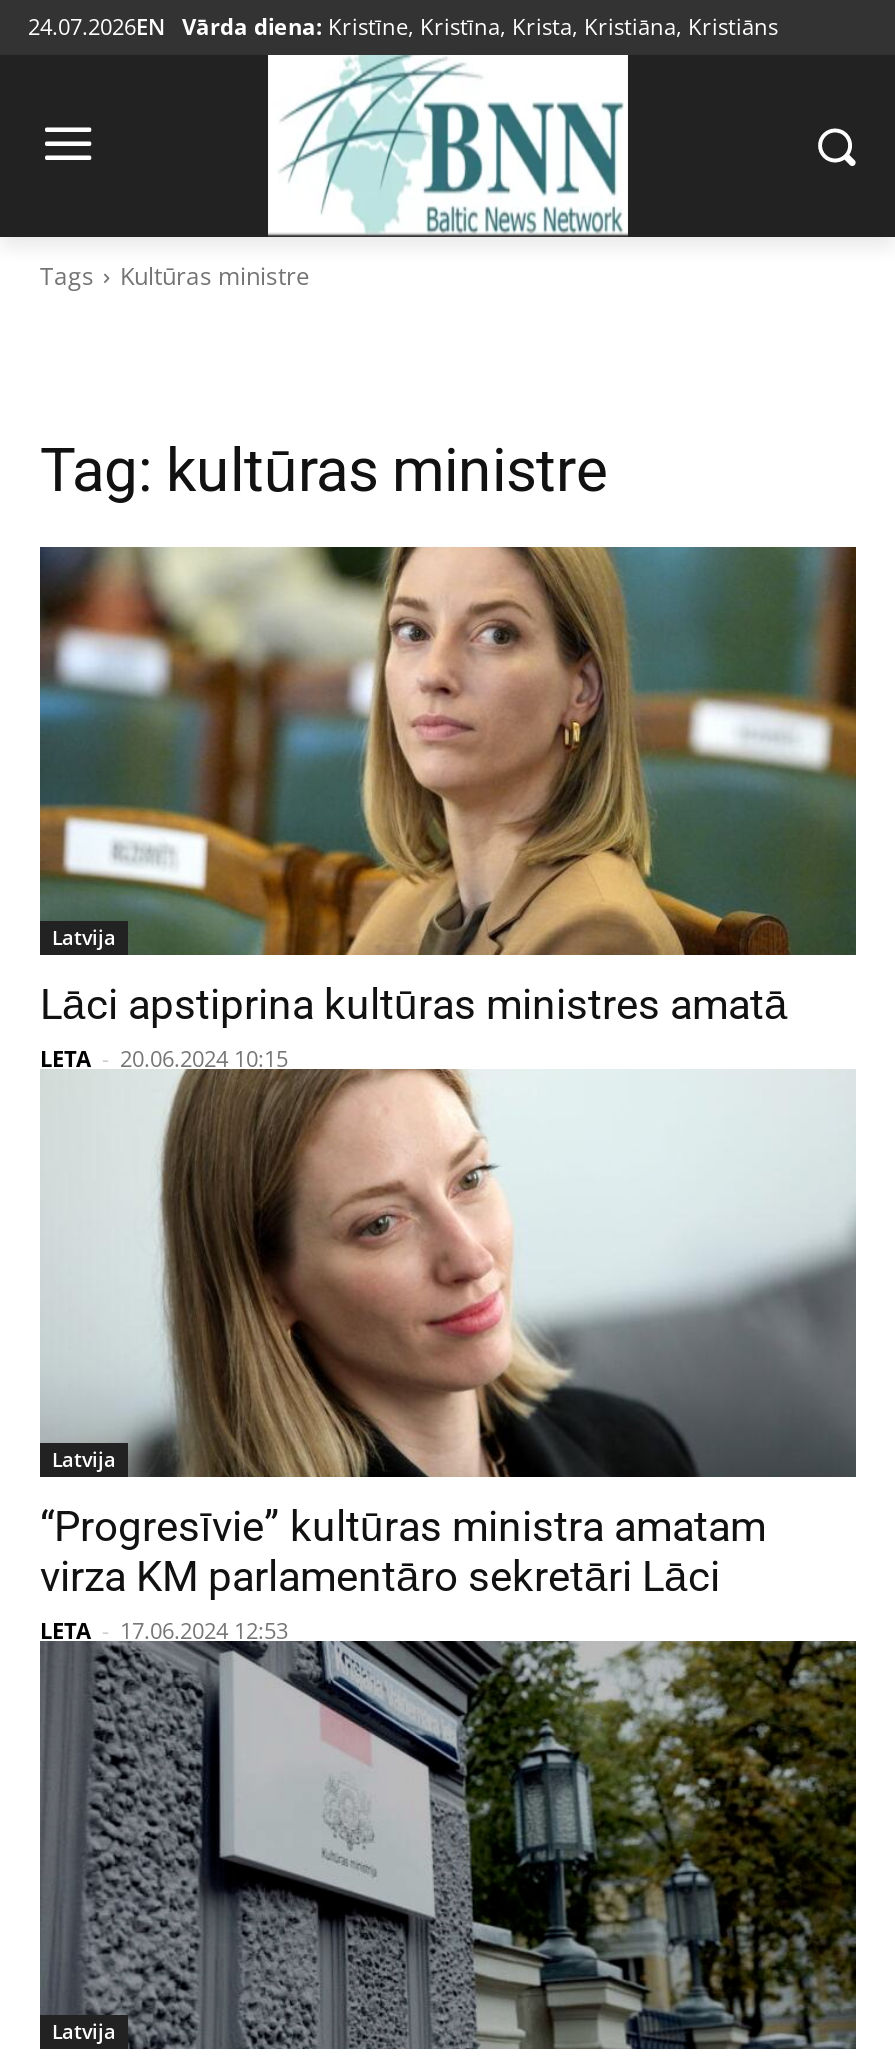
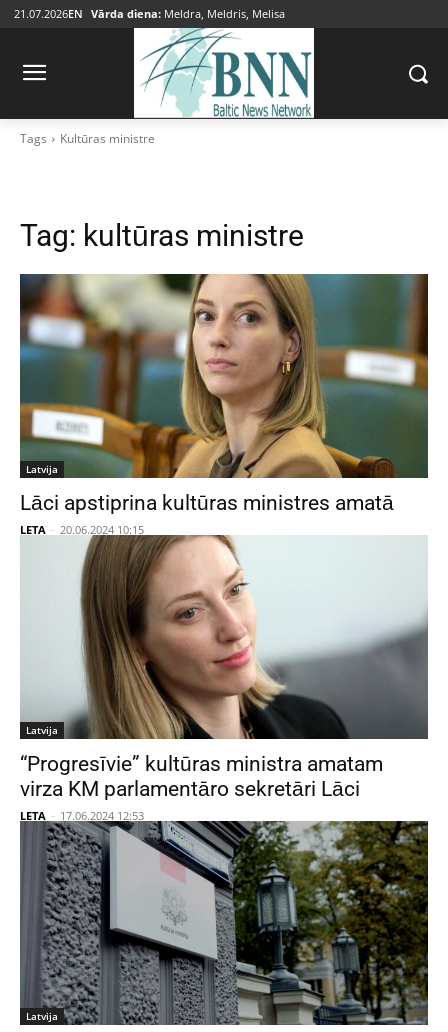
- 24.07.2026EN Vārda diena: Kristīne, Kristīna, Krista, Kristiāna, Kristiāns
+ 21.07.2026EN Vārda diena: Meldra, Meldris, Melisa
